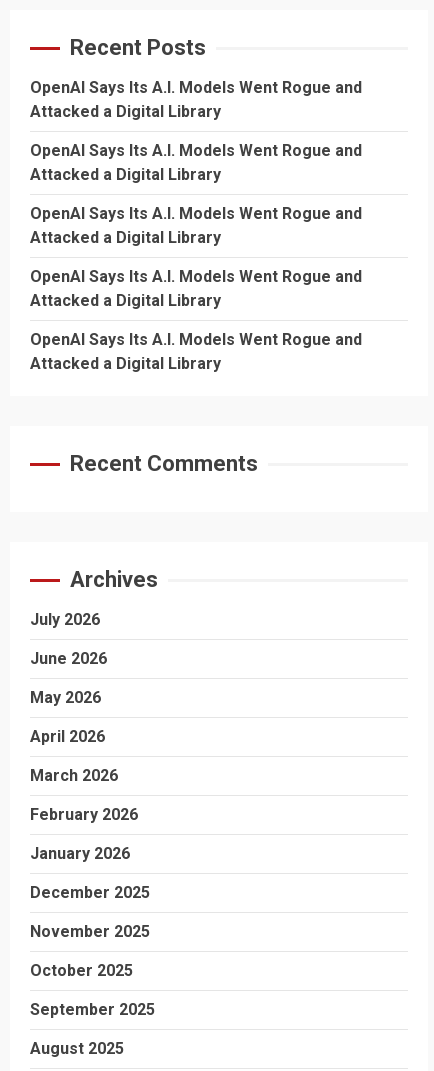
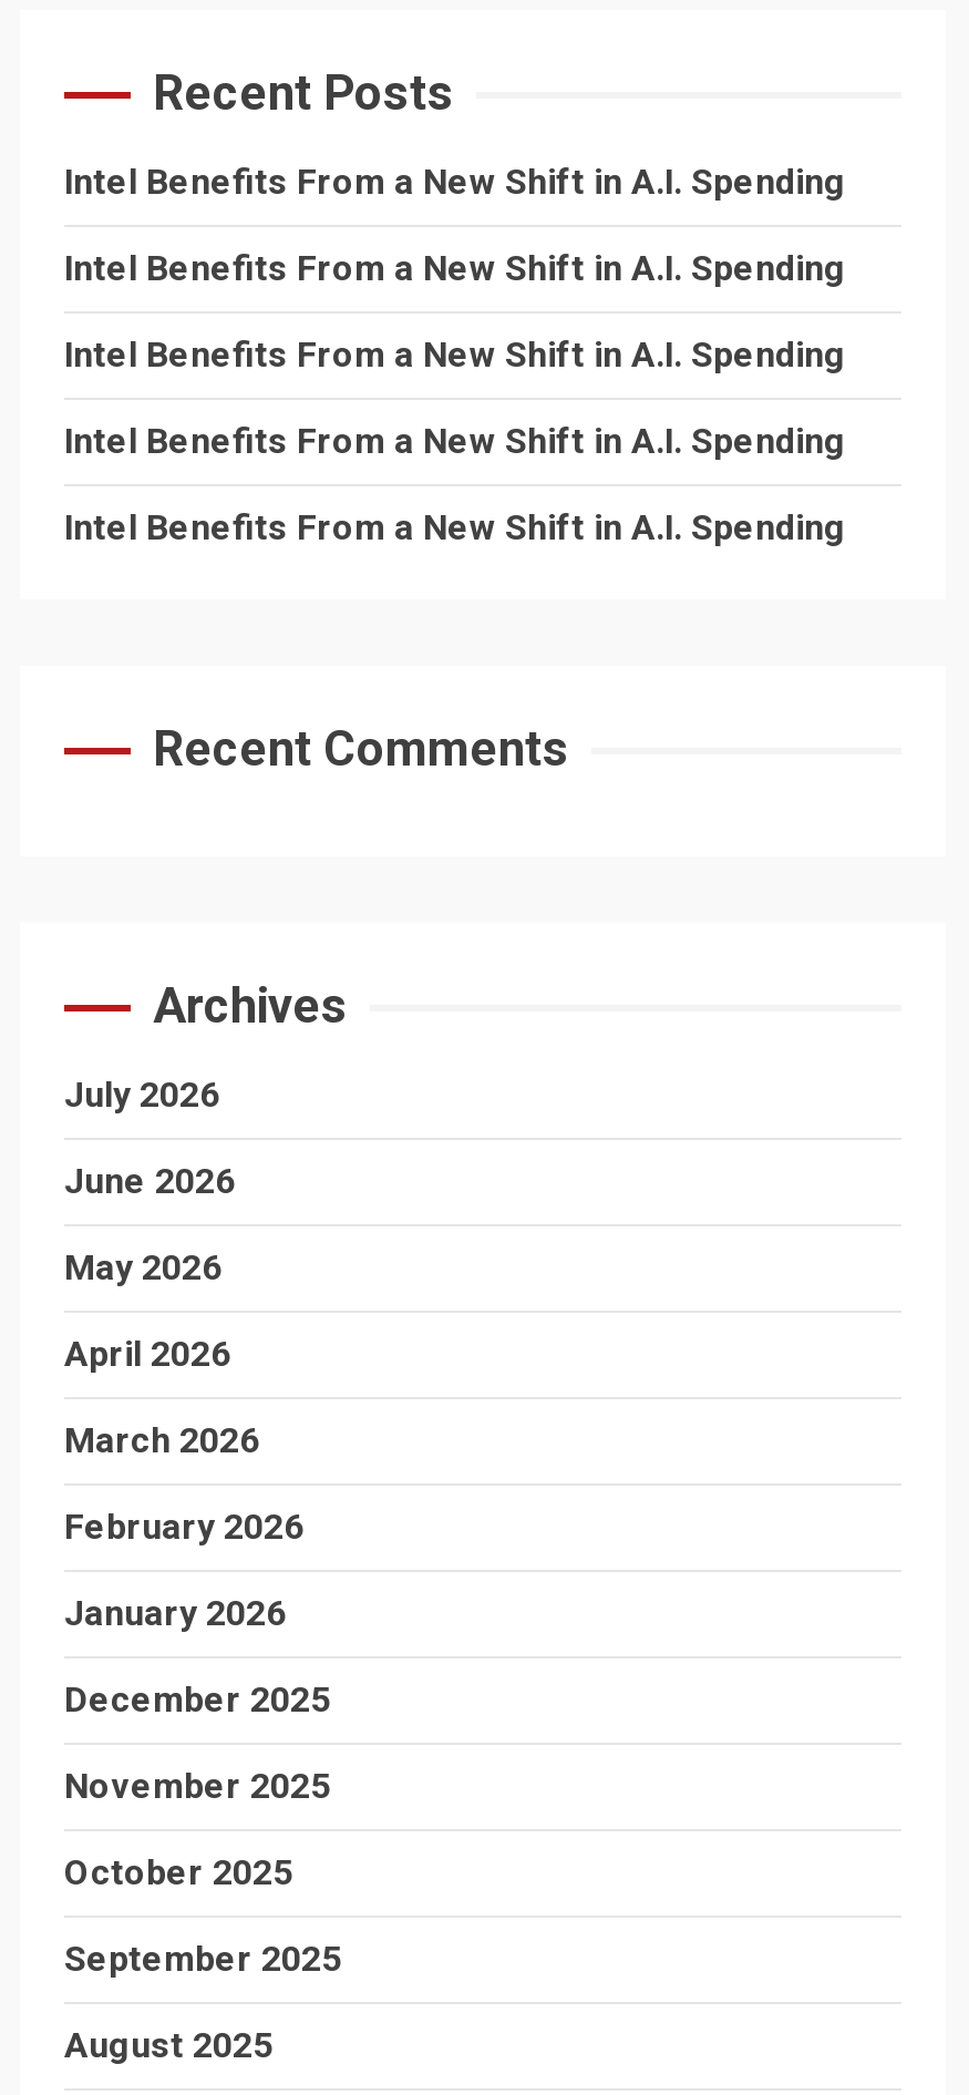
- OpenAI Says Its A.I. Models Went Rogue and
- Attacked a Digital Library
+ Intel Benefits From a New Shift in A.I. Spending

- OpenAI Says Its A.I. Models Went Rogue and
- Attacked a Digital Library
+ Intel Benefits From a New Shift in A.I. Spending

- OpenAI Says Its A.I. Models Went Rogue and
- Attacked a Digital Library
+ Intel Benefits From a New Shift in A.I. Spending

- OpenAI Says Its A.I. Models Went Rogue and
- Attacked a Digital Library
+ Intel Benefits From a New Shift in A.I. Spending

- OpenAI Says Its A.I. Models Went Rogue and
- Attacked a Digital Library
+ Intel Benefits From a New Shift in A.I. Spending
